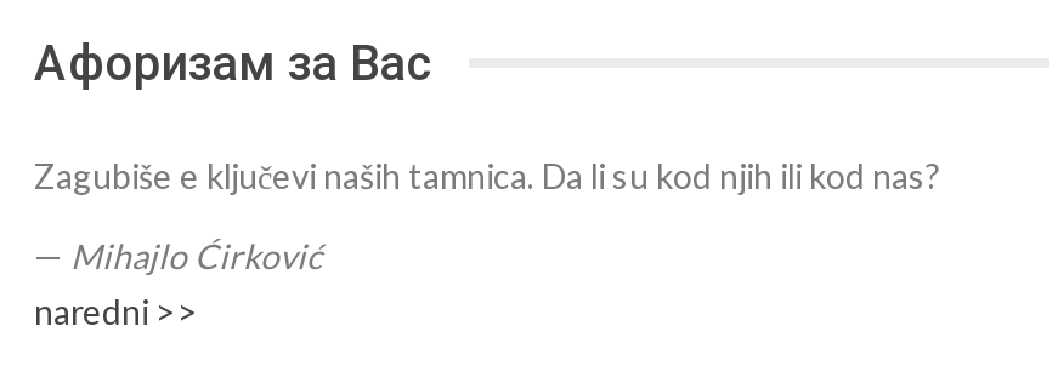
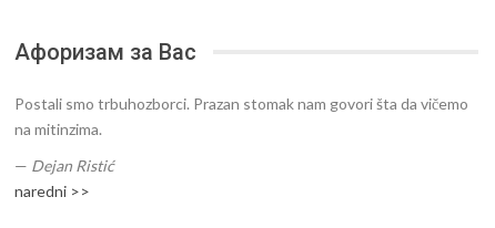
- Zagubiše e ključevi naših tamnica. Da li su kod njih ili kod nas?
+ Postali smo trbuhozborci. Prazan stomak nam govori šta da vičemo
+ na mitinzima.

- — Mihajlo Ćirković
+ — Dejan Ristić
